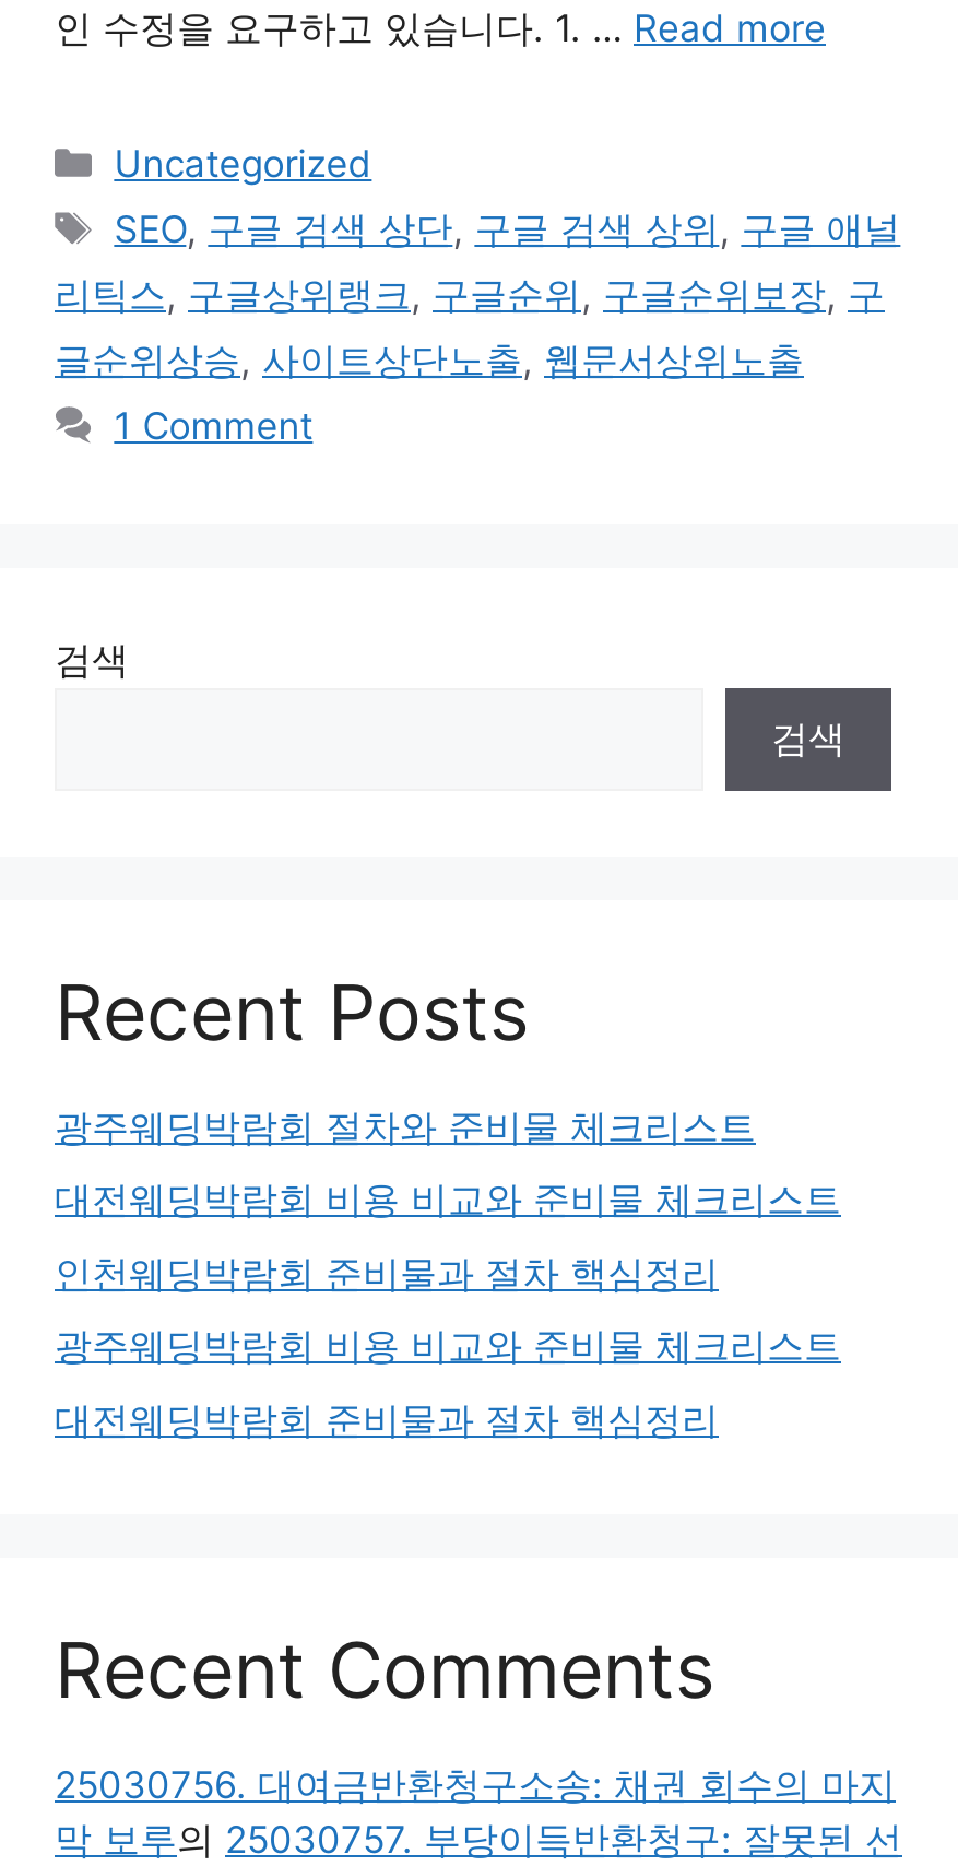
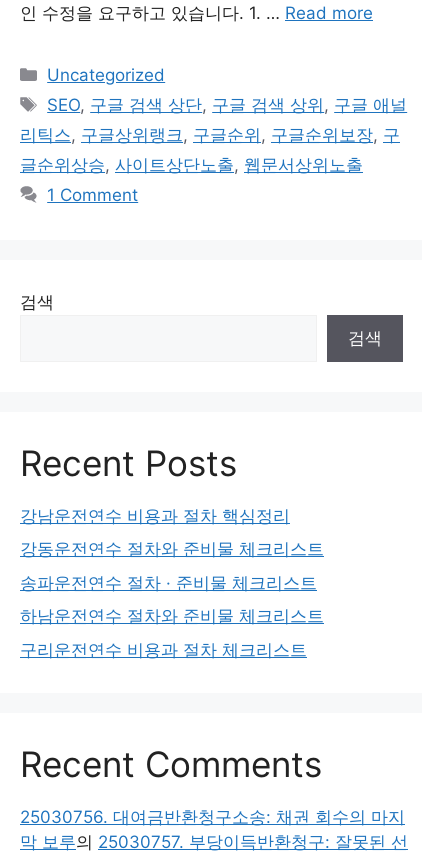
- 광주웨딩박람회 절차와 준비물 체크리스트
+ 강남운전연수 비용과 절차 핵심정리

- 대전웨딩박람회 비용 비교와 준비물 체크리스트
+ 강동운전연수 절차와 준비물 체크리스트

- 인천웨딩박람회 준비물과 절차 핵심정리
+ 송파운전연수 절차 · 준비물 체크리스트

- 광주웨딩박람회 비용 비교와 준비물 체크리스트
+ 하남운전연수 절차와 준비물 체크리스트

- 대전웨딩박람회 준비물과 절차 핵심정리
+ 구리운전연수 비용과 절차 체크리스트
